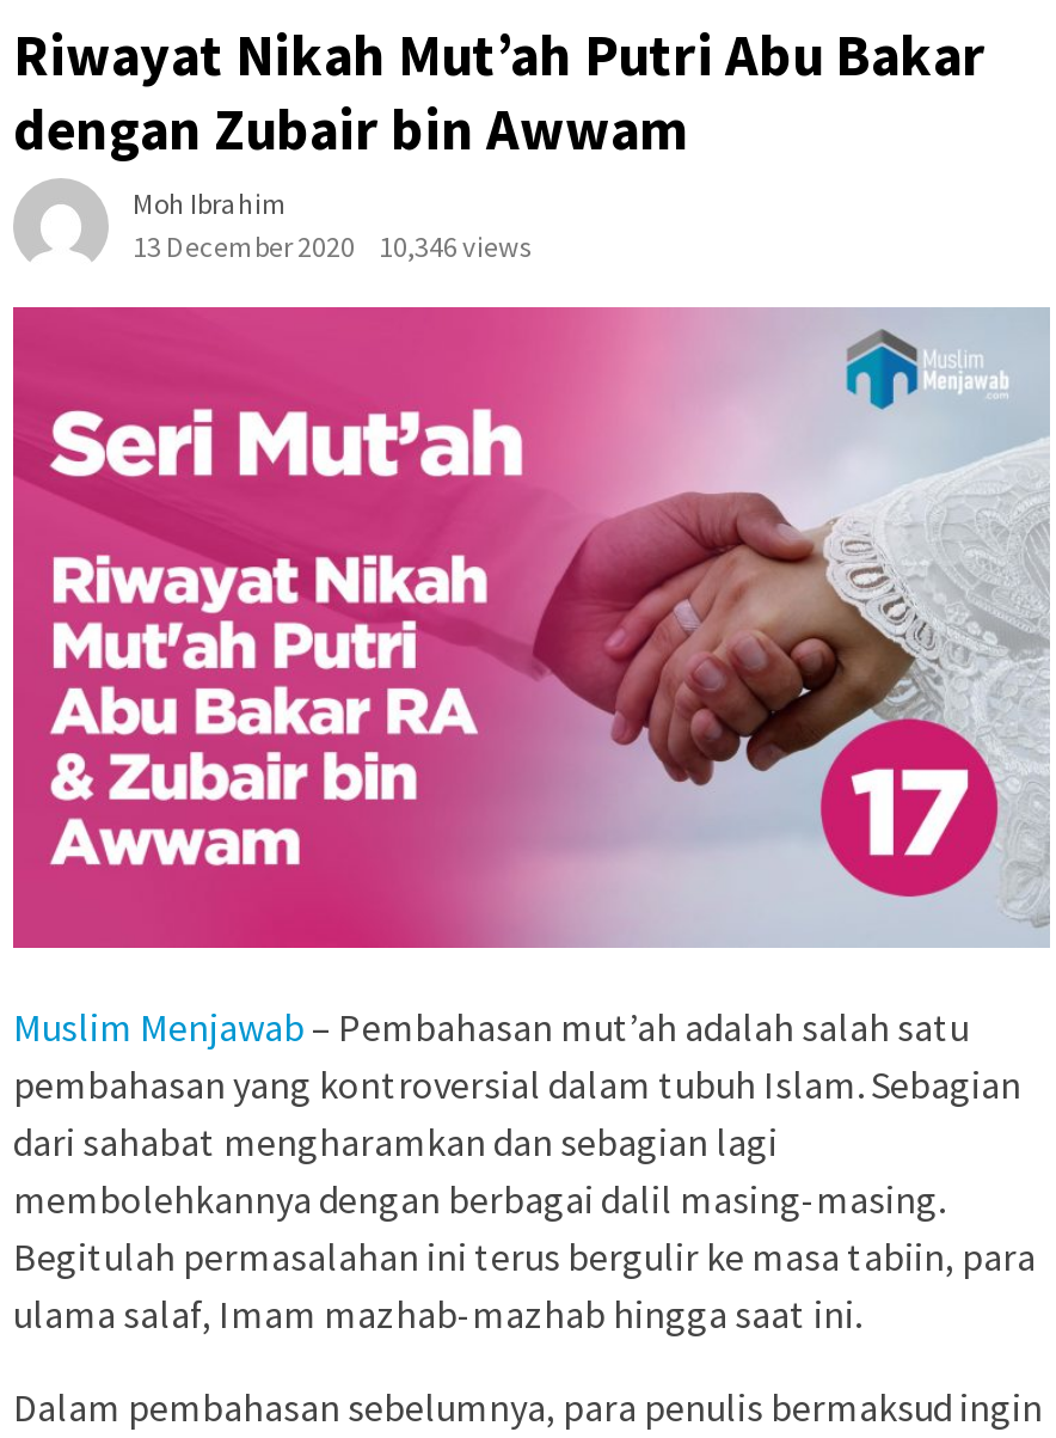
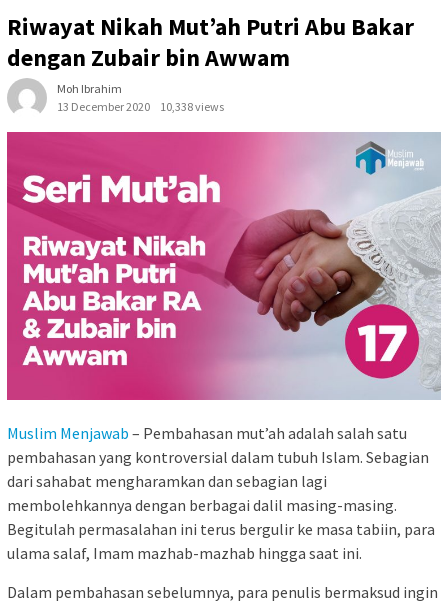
- 13 December 2020 10,346 views
+ 13 December 2020 10,338 views
